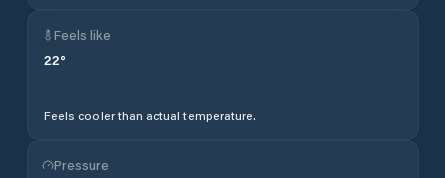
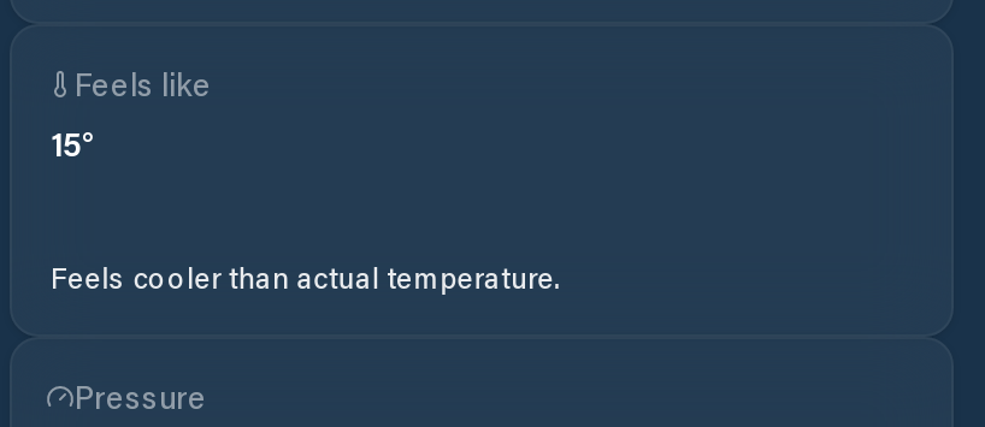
- 22°
+ 15°
